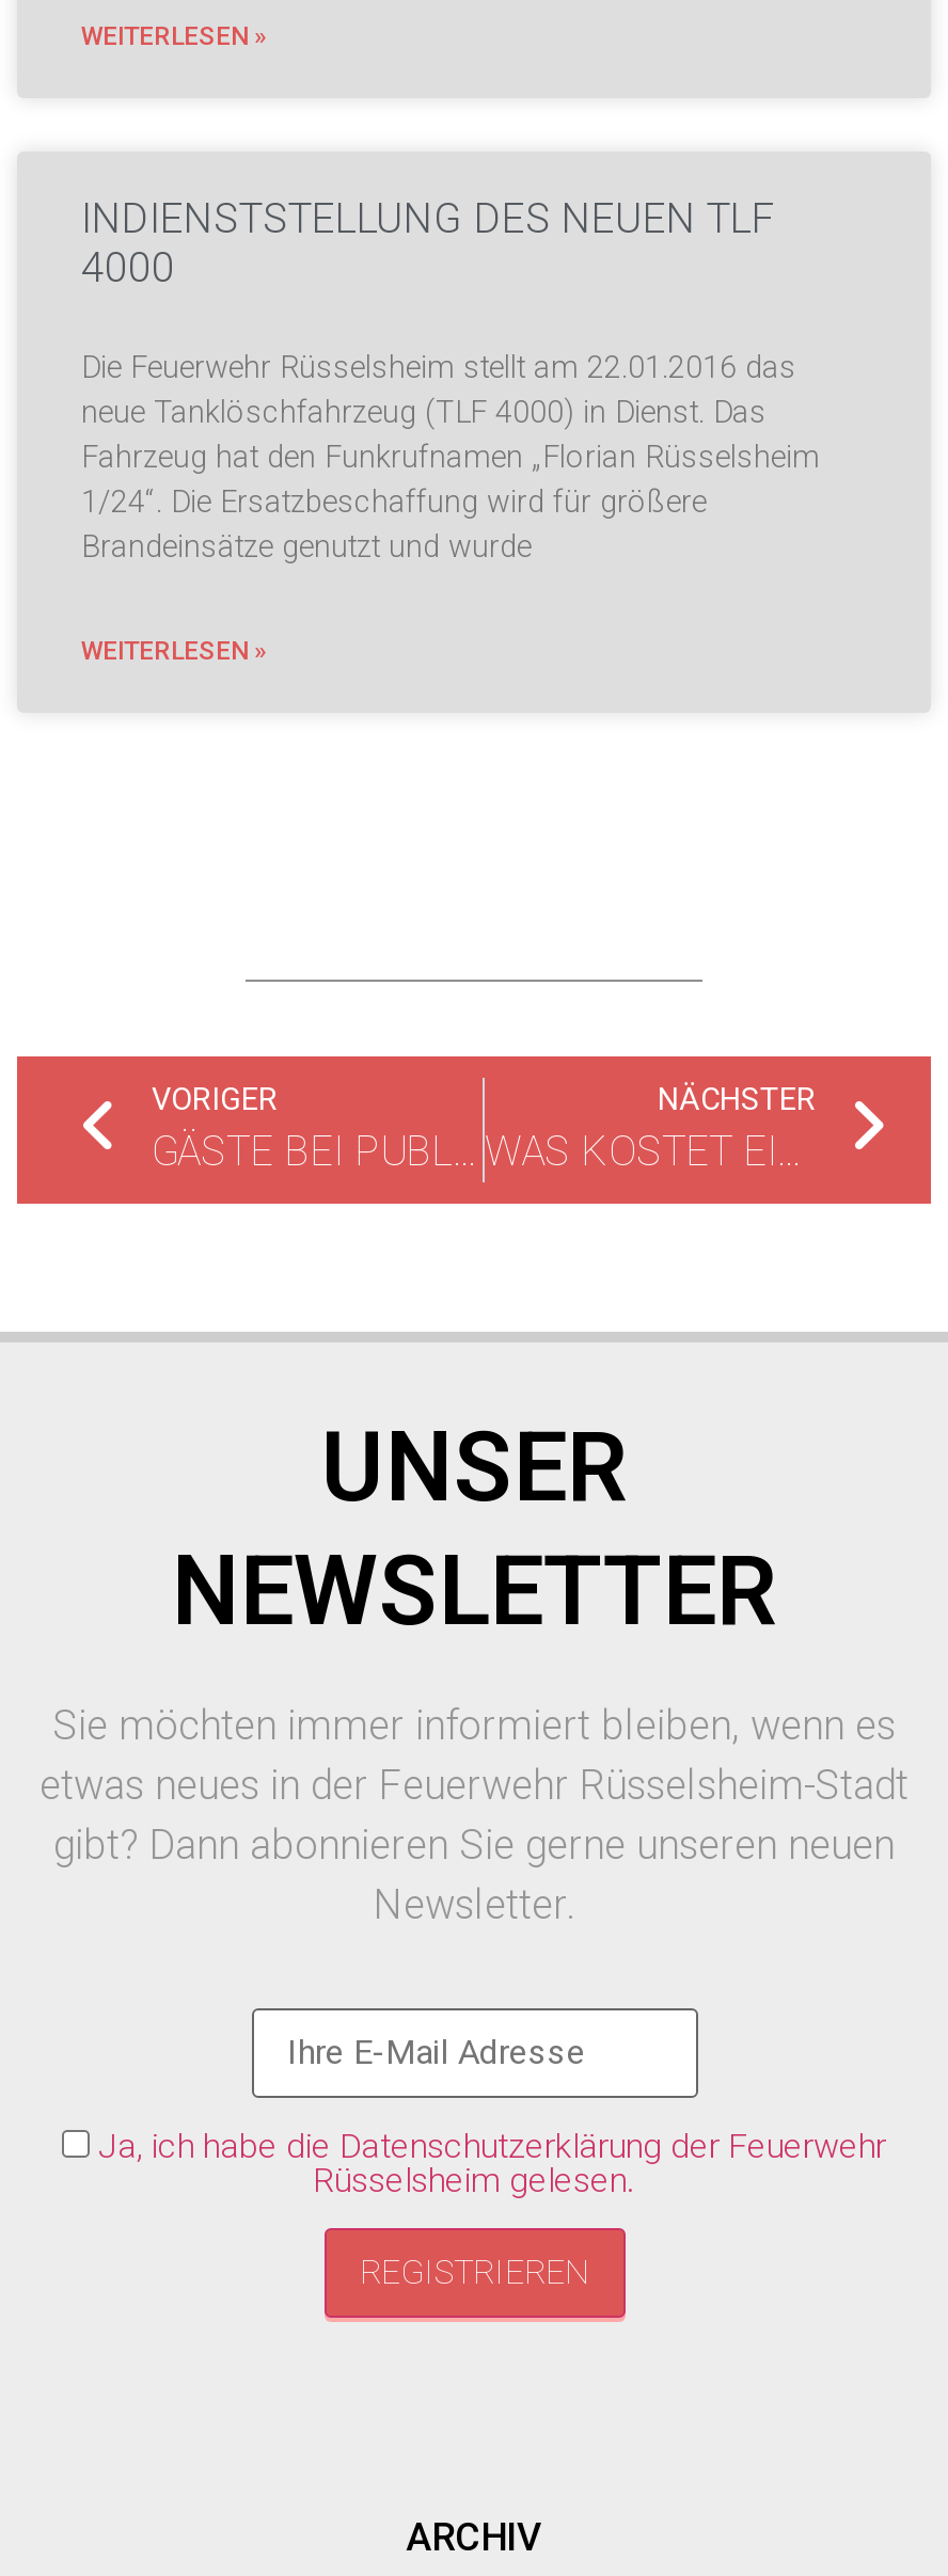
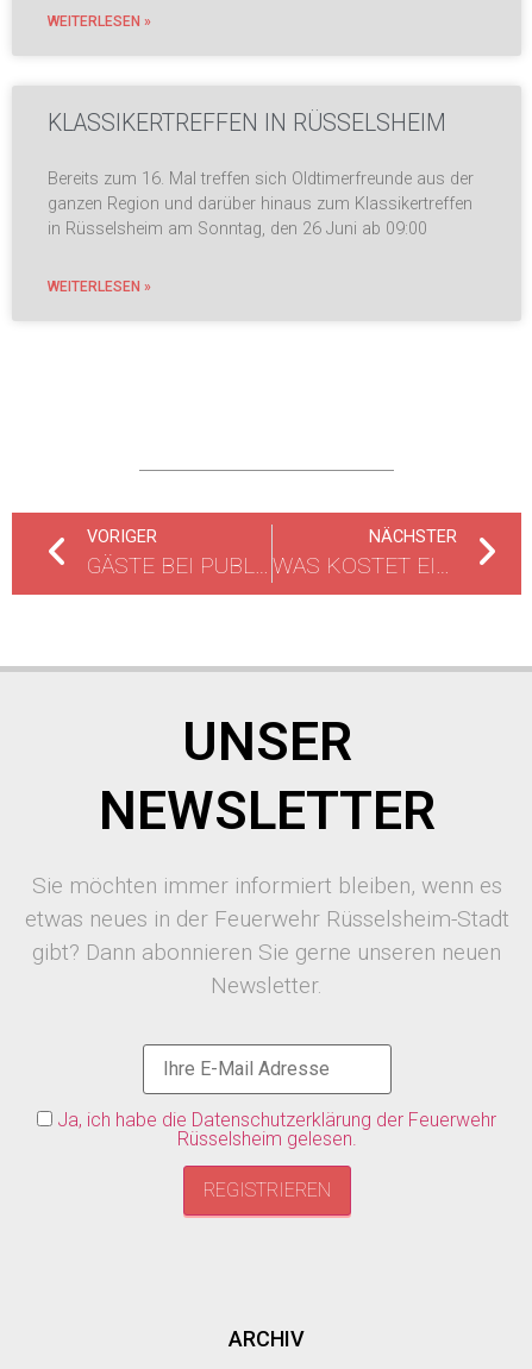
- INDIENSTSTELLUNG DES NEUEN TLF
- 4000
+ KLASSIKERTREFFEN IN RÜSSELSHEIM

- Die Feuerwehr Rüsselsheim stellt am 22.01.2016 das
- neue Tanklöschfahrzeug (TLF 4000) in Dienst. Das
- Fahrzeug hat den Funkrufnamen „Florian Rüsselsheim
- 1/24“. Die Ersatzbeschaffung wird für größere
- Brandeinsätze genutzt und wurde
+ Bereits zum 16. Mal treffen sich Oldtimerfreunde aus der
+ ganzen Region und darüber hinaus zum Klassikertreffen
+ in Rüsselsheim am Sonntag, den 26 Juni ab 09:00
